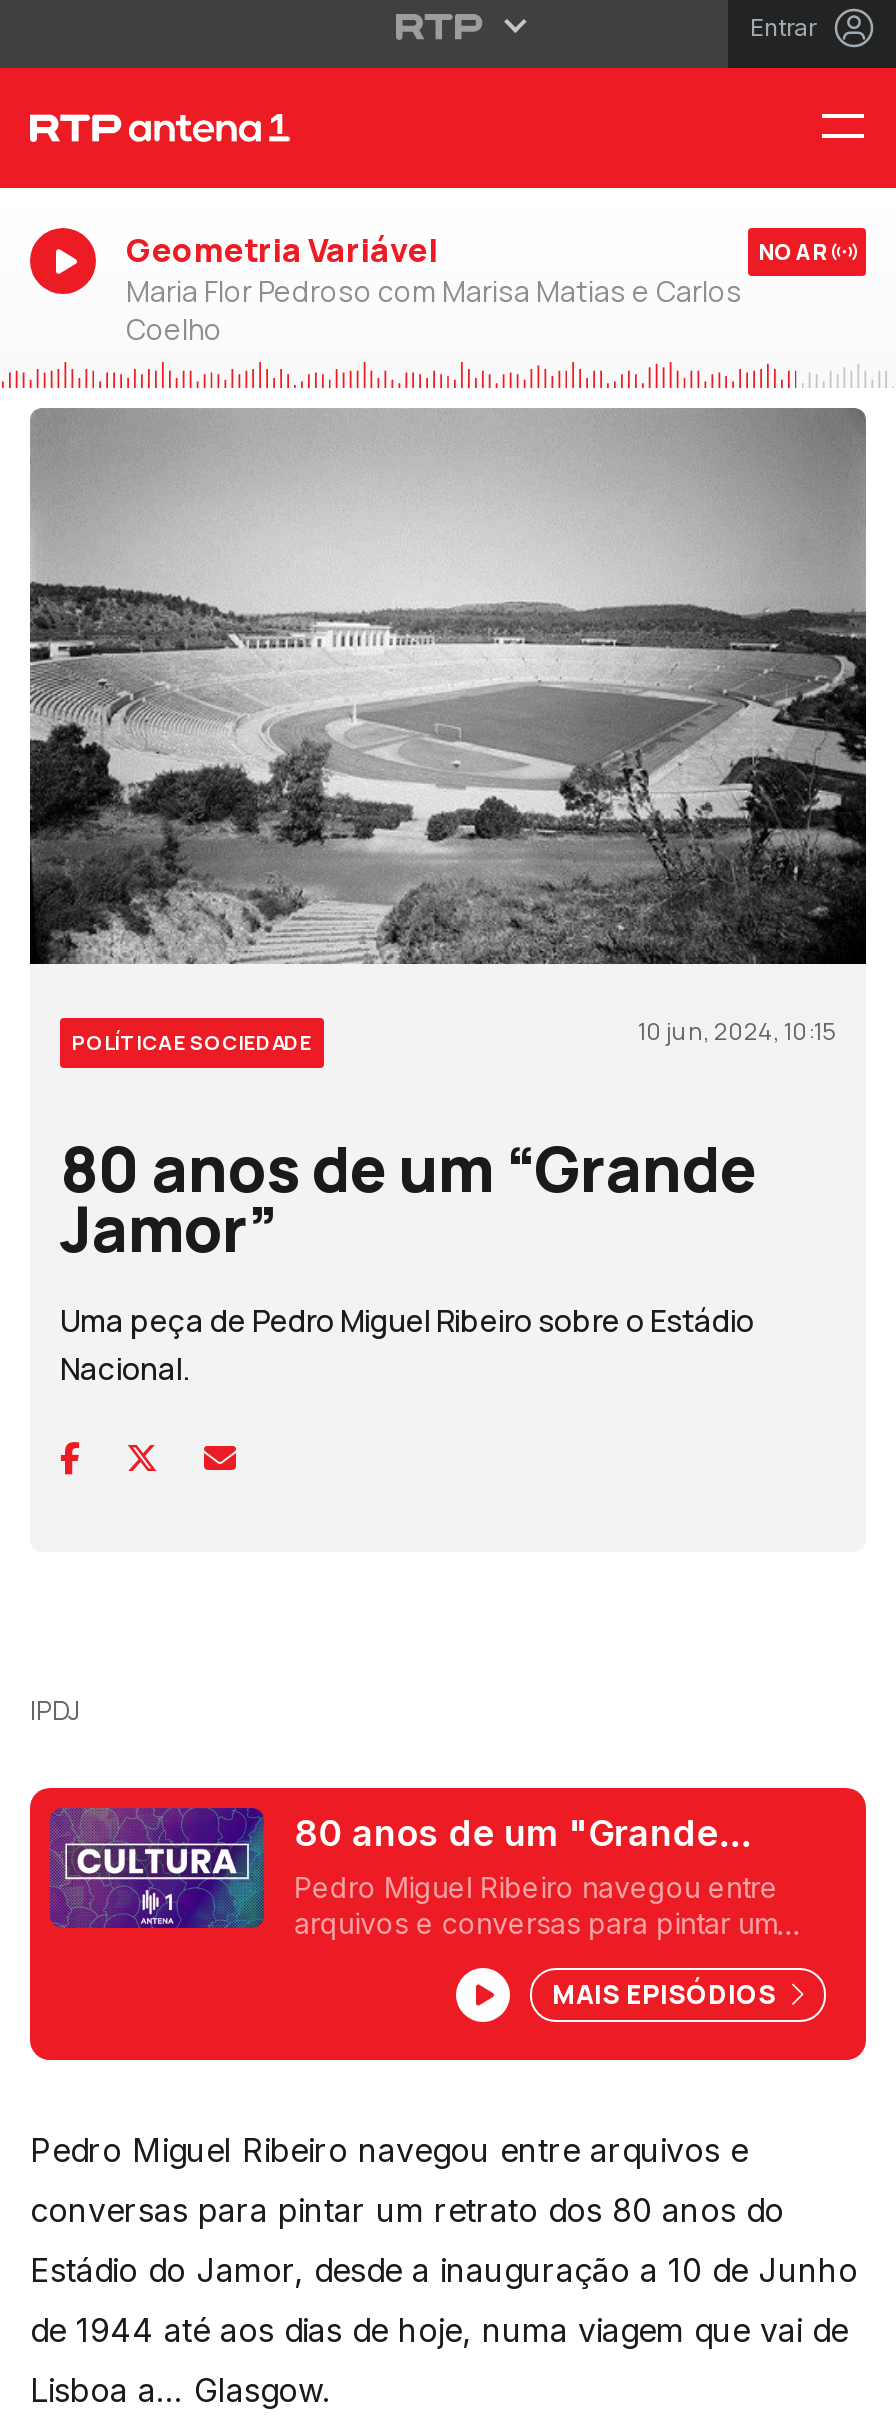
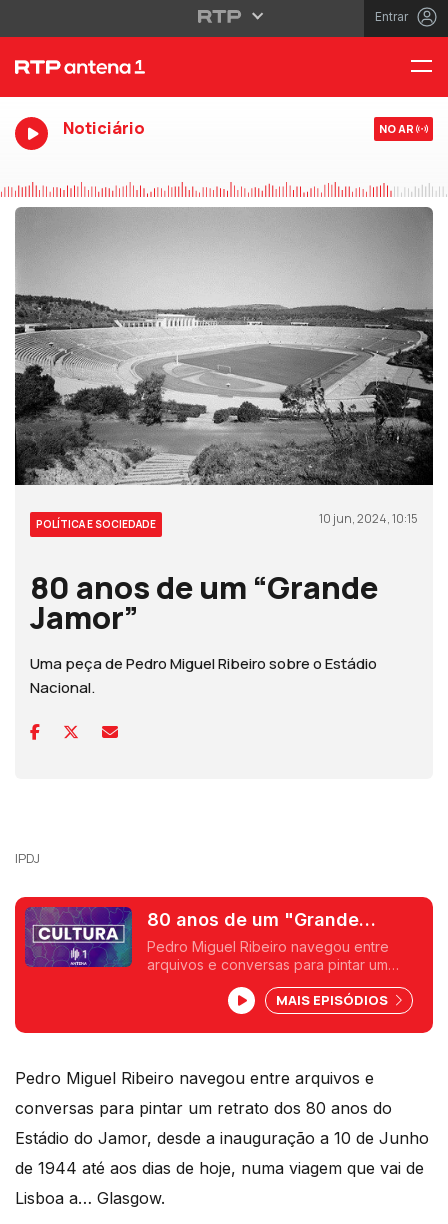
- Geometria Variável
- Maria Flor Pedroso com Marisa Matias e Carlos
- Coelho
+ Noticiário
